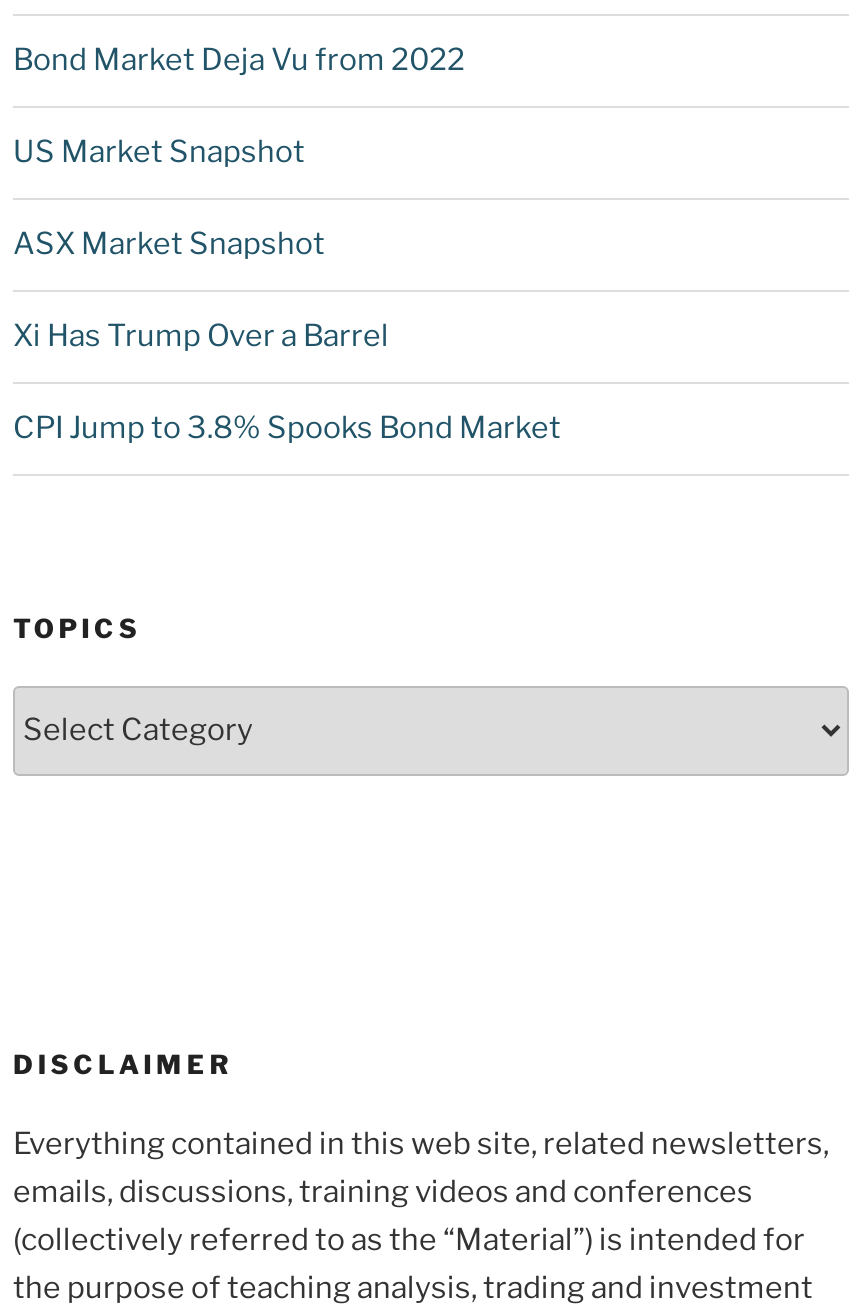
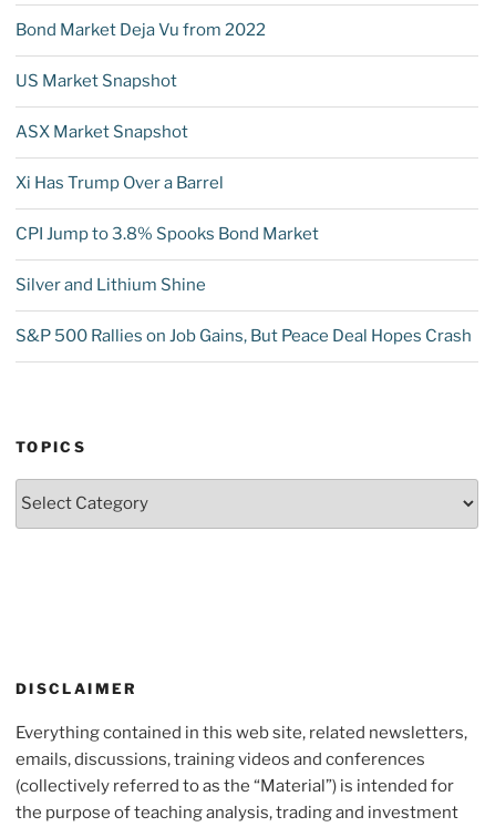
+ Silver and Lithium Shine
+ S&P 500 Rallies on Job Gains, But Peace Deal Hopes Crash
